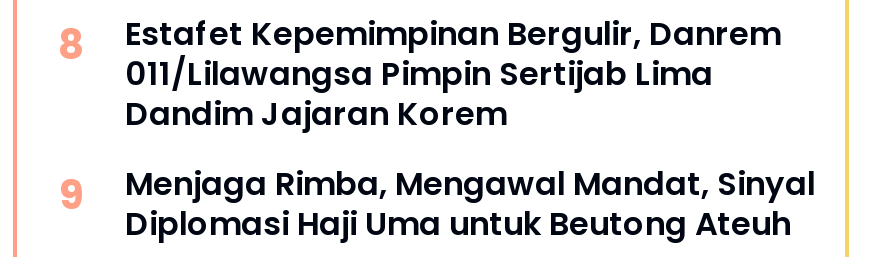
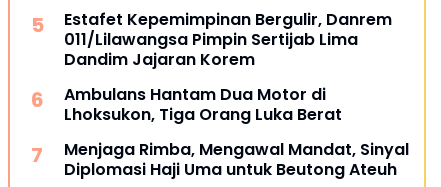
+ Ambulans Hantam Dua Motor di
+ Lhoksukon, Tiga Orang Luka Berat
